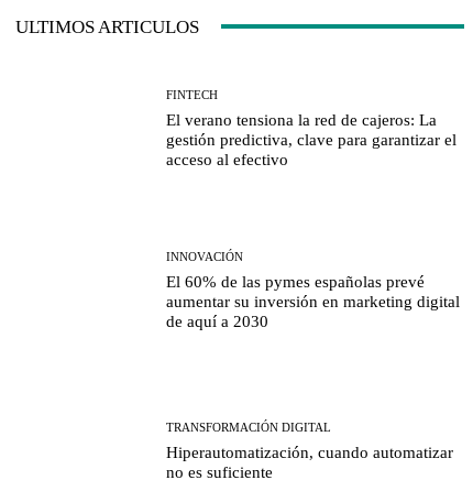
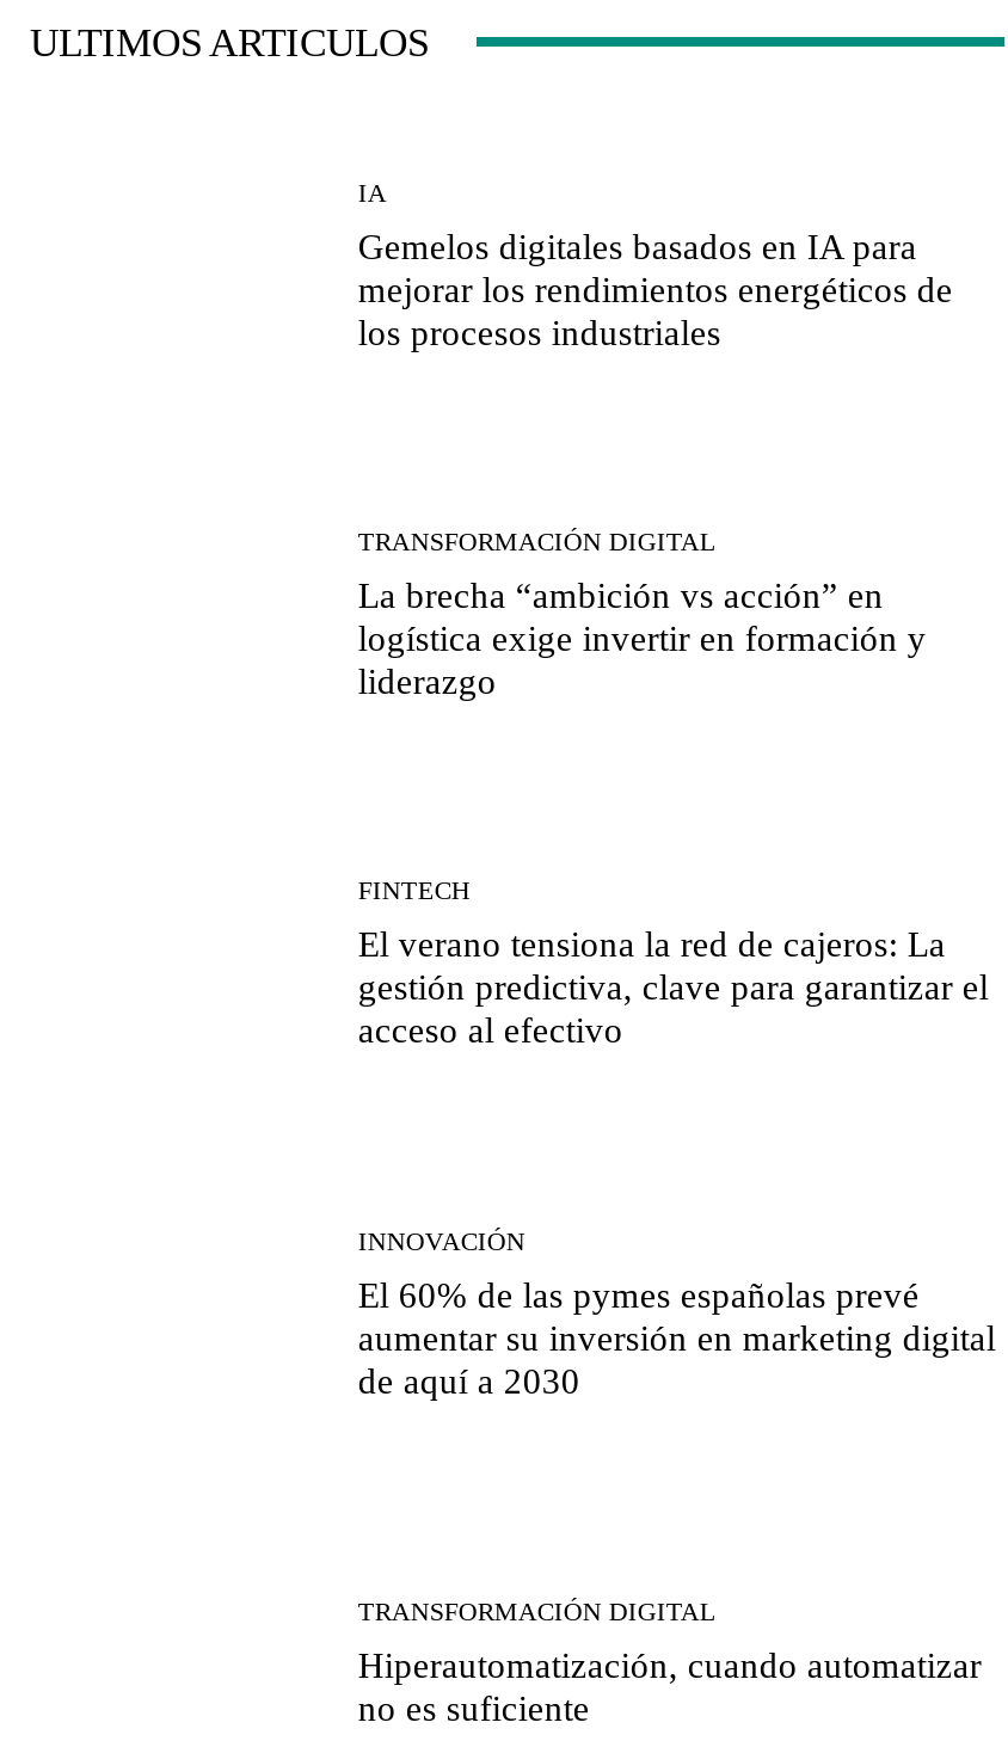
+ IA
+ Gemelos digitales basados en IA para
+ mejorar los rendimientos energéticos de
+ los procesos industriales

+ TRANSFORMACIÓN DIGITAL
+ La brecha “ambición vs acción” en
+ logística exige invertir en formación y
+ liderazgo
